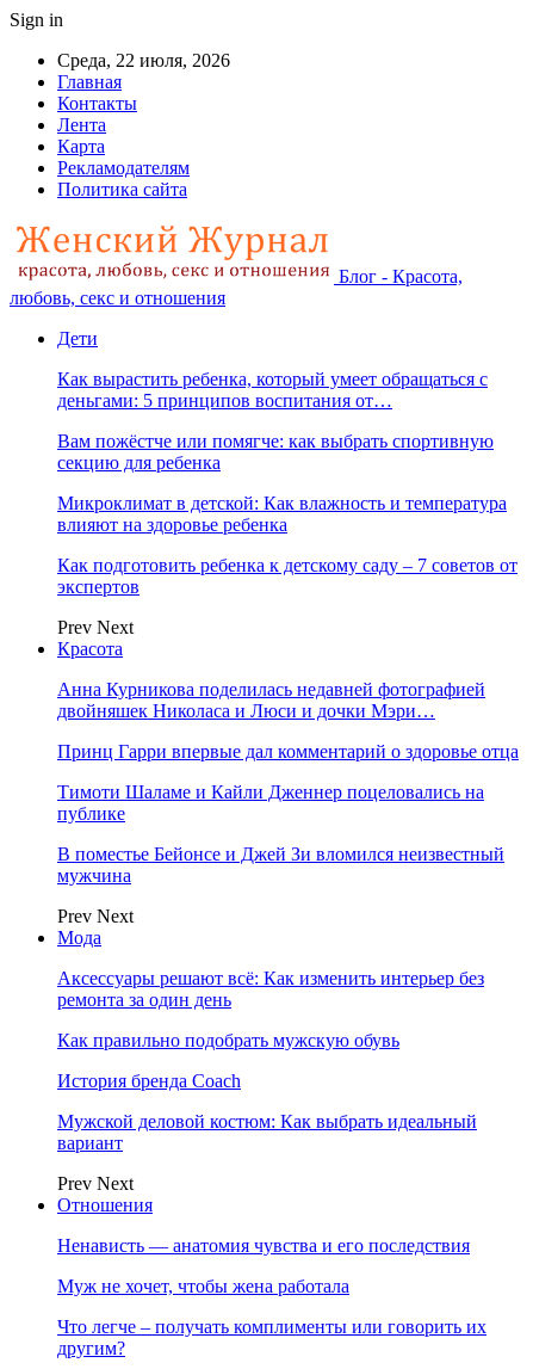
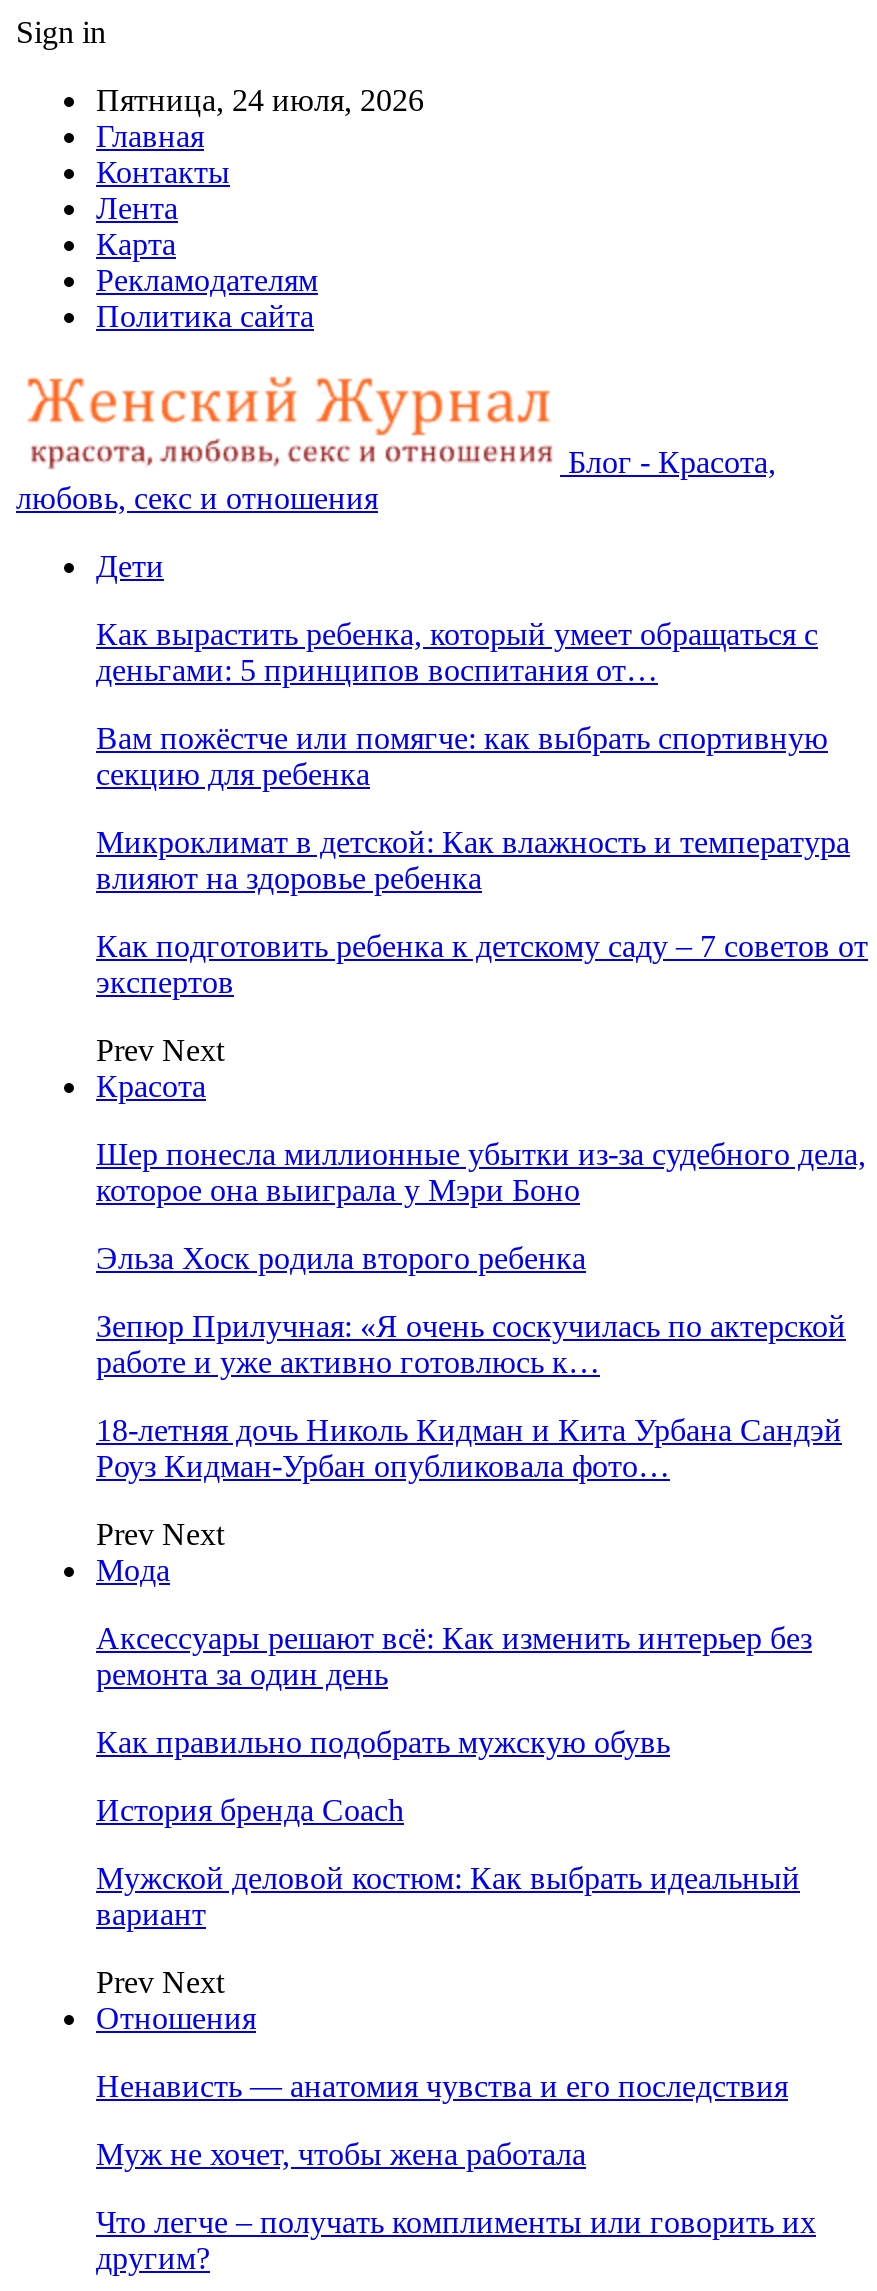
- Среда, 22 июля, 2026
+ Пятница, 24 июля, 2026

- Анна Курникова поделилась недавней фотографией
- двойняшек Николаса и Люси и дочки Мэри…
+ Шер понесла миллионные убытки из-за судебного дела,
+ которое она выиграла у Мэри Боно

- Принц Гарри впервые дал комментарий о здоровье отца
+ Эльза Хоск родила второго ребенка

- Тимоти Шаламе и Кайли Дженнер поцеловались на
- публике
+ Зепюр Прилучная: «Я очень соскучилась по актерской
+ работе и уже активно готовлюсь к…

- В поместье Бейонсе и Джей Зи вломился неизвестный
- мужчина
+ 18-летняя дочь Николь Кидман и Кита Урбана Сандэй
+ Роуз Кидман-Урбан опубликовала фото…
